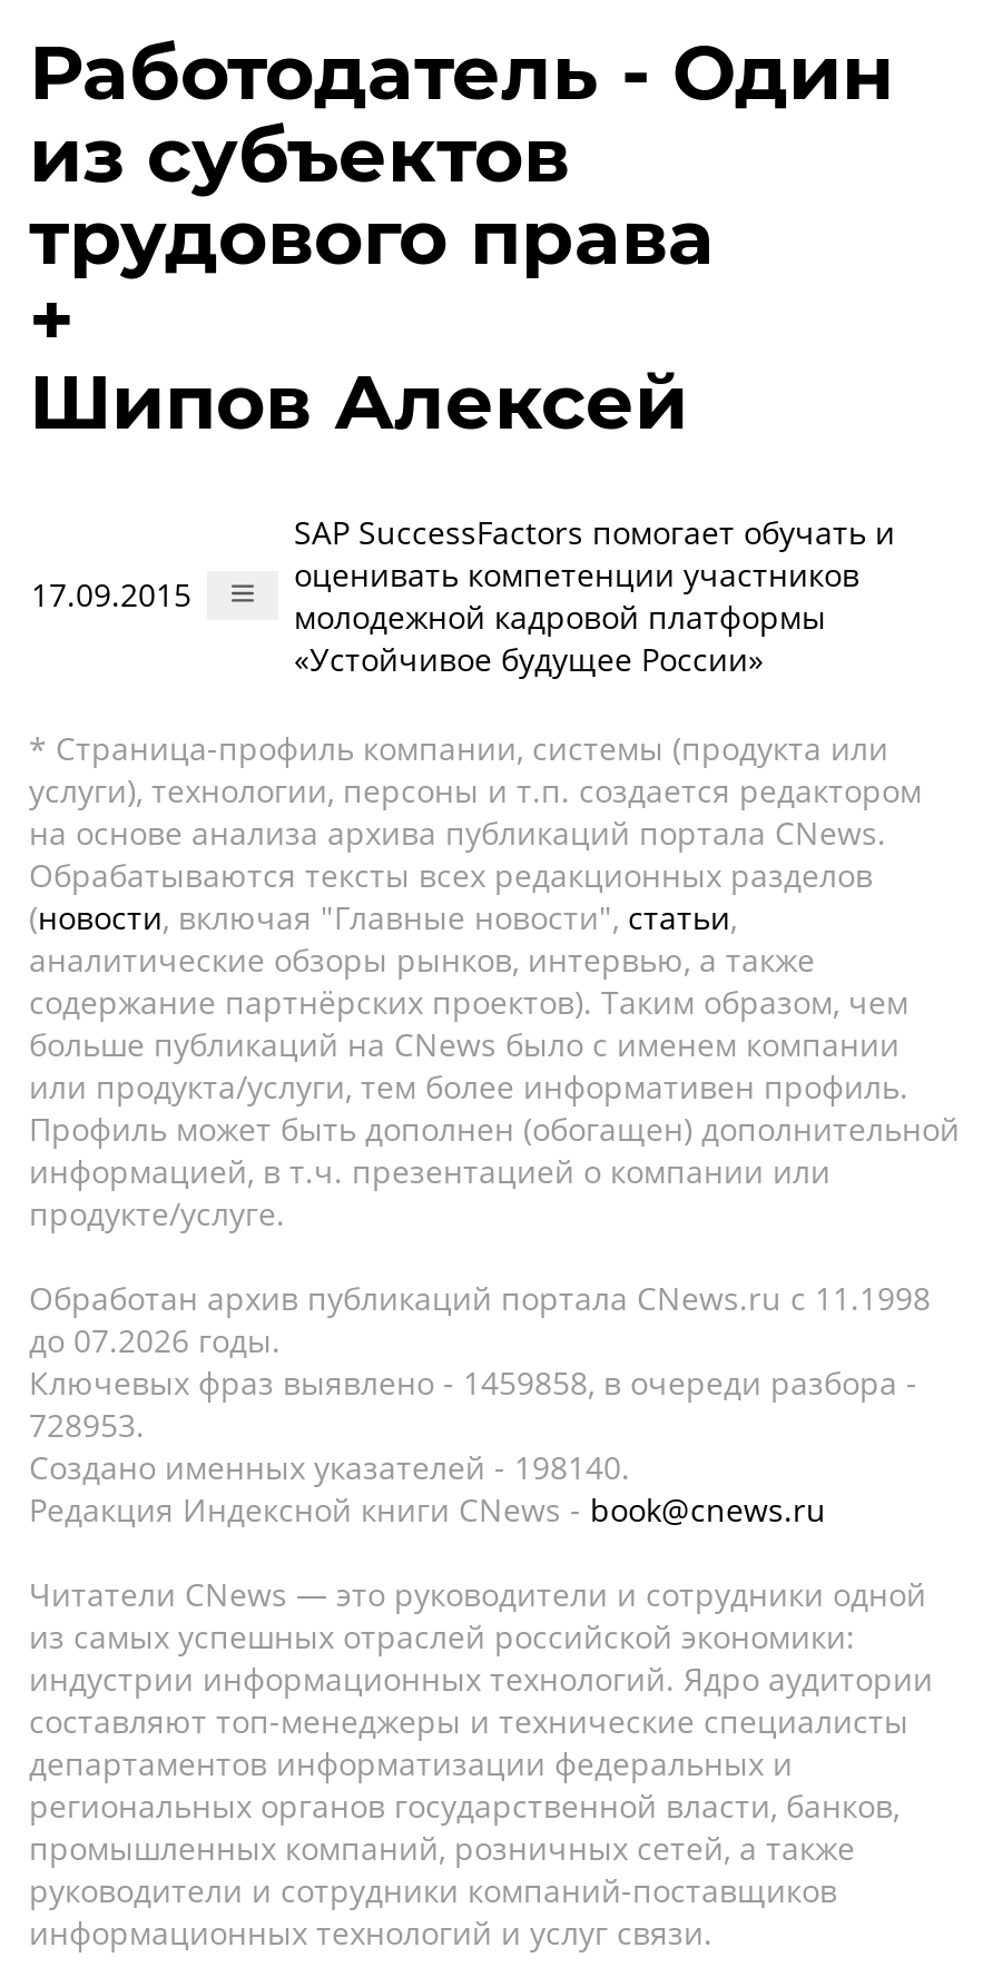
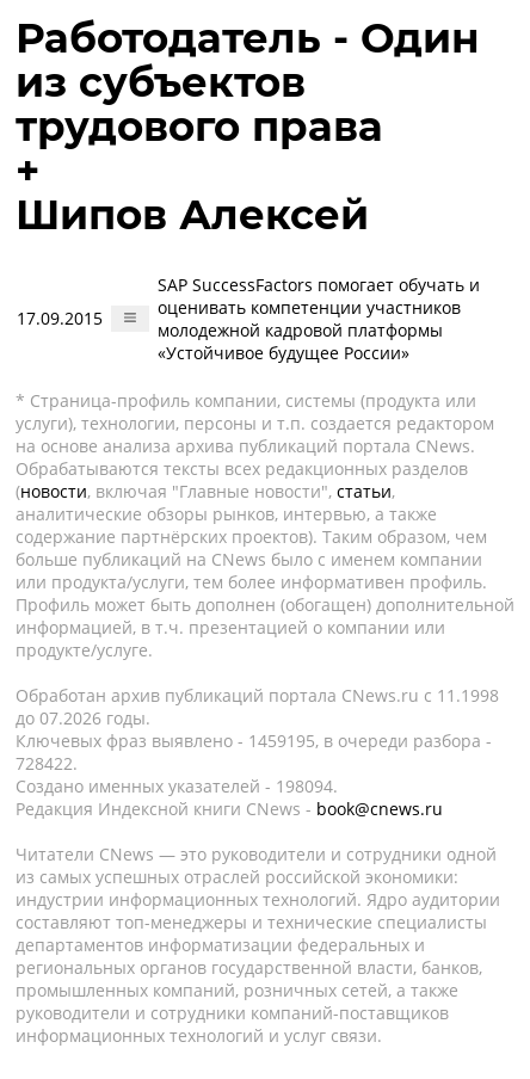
- Ключевых фраз выявлено - 1459858, в очереди разбора -
+ Ключевых фраз выявлено - 1459195, в очереди разбора -

- 728953.
+ 728422.

- Создано именных указателей - 198140.
+ Создано именных указателей - 198094.
